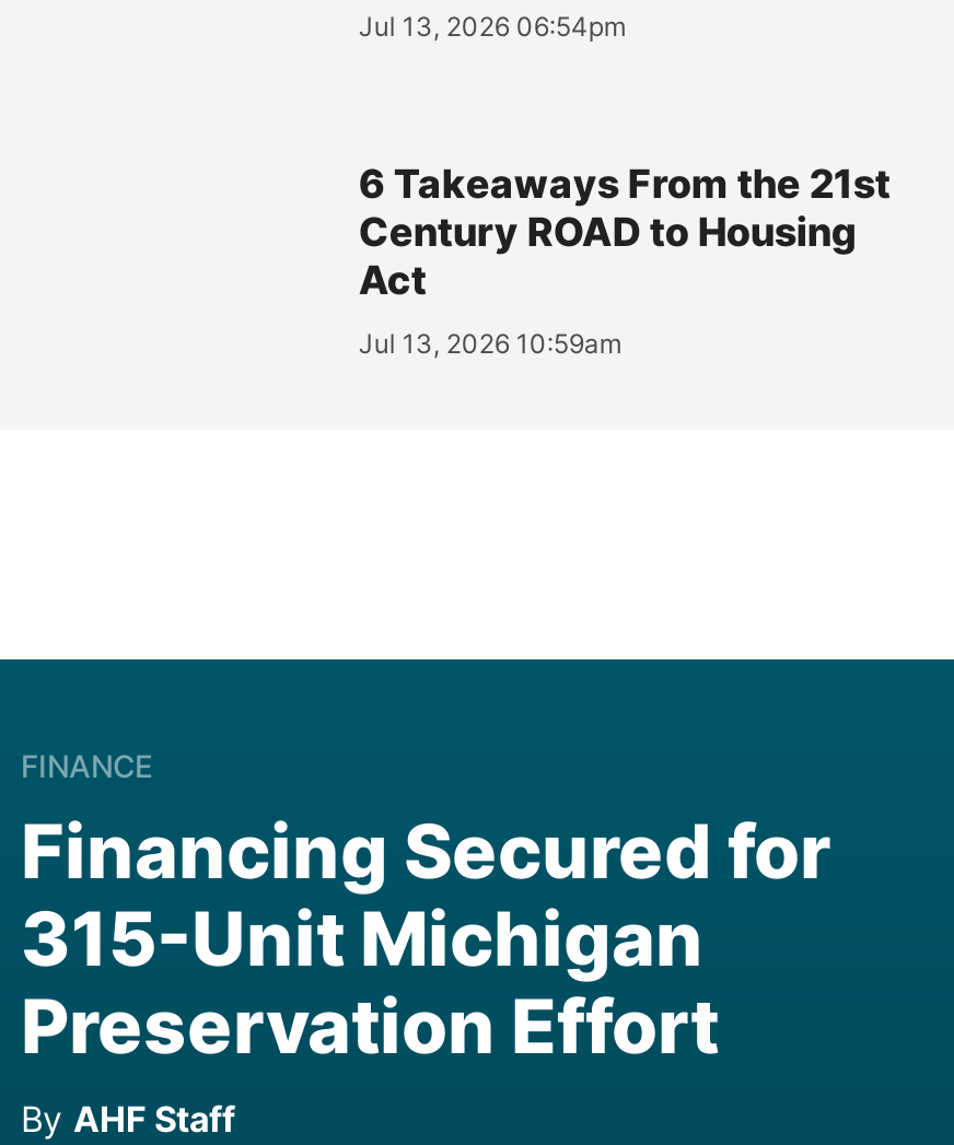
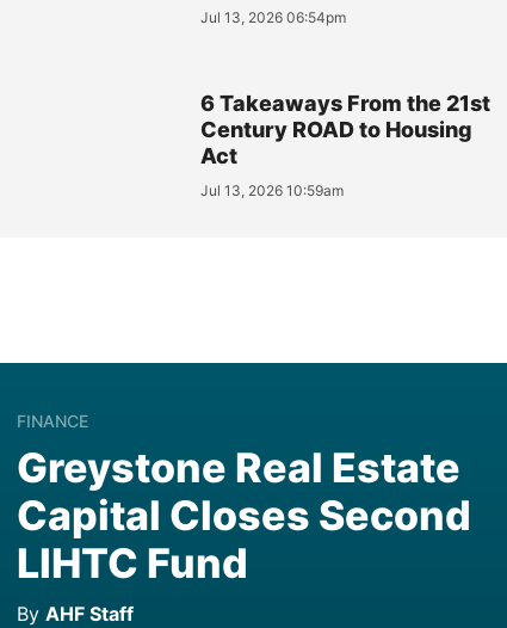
- Financing Secured for
- 315-Unit Michigan
- Preservation Effort
+ Greystone Real Estate
+ Capital Closes Second
+ LIHTC Fund
